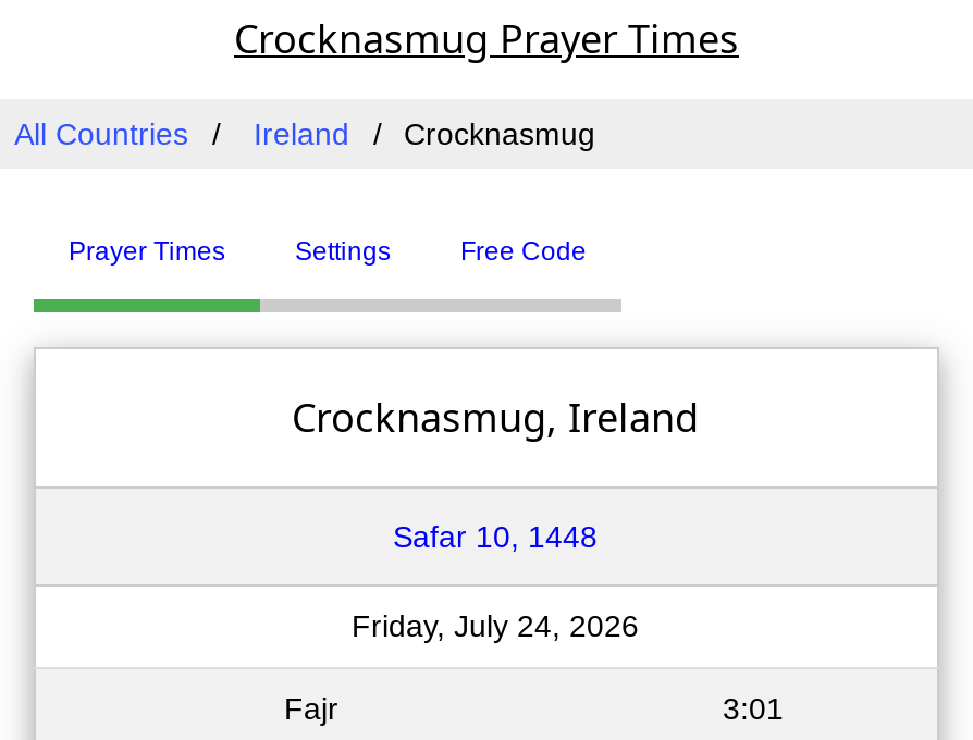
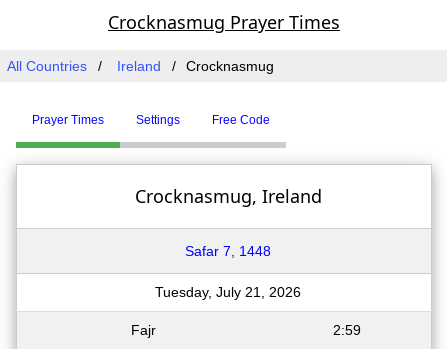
- Safar 10, 1448
+ Safar 7, 1448

- Friday, July 24, 2026
+ Tuesday, July 21, 2026

- 3:01
+ 2:59
